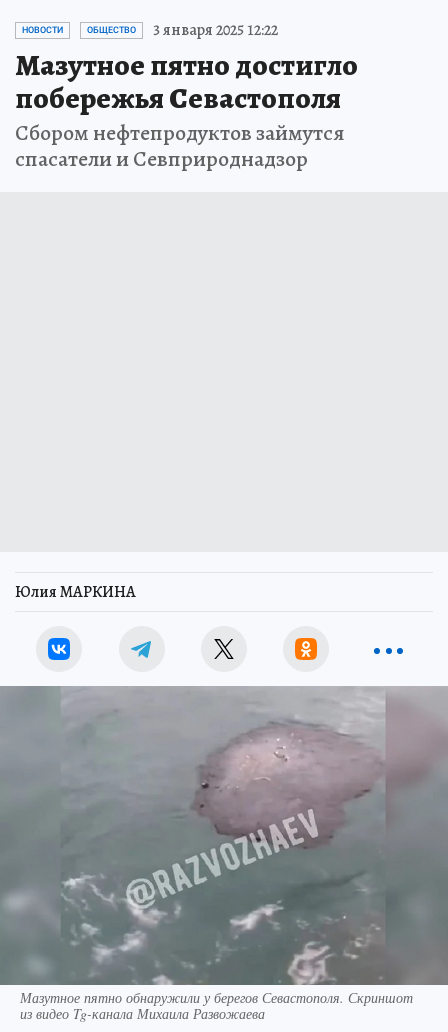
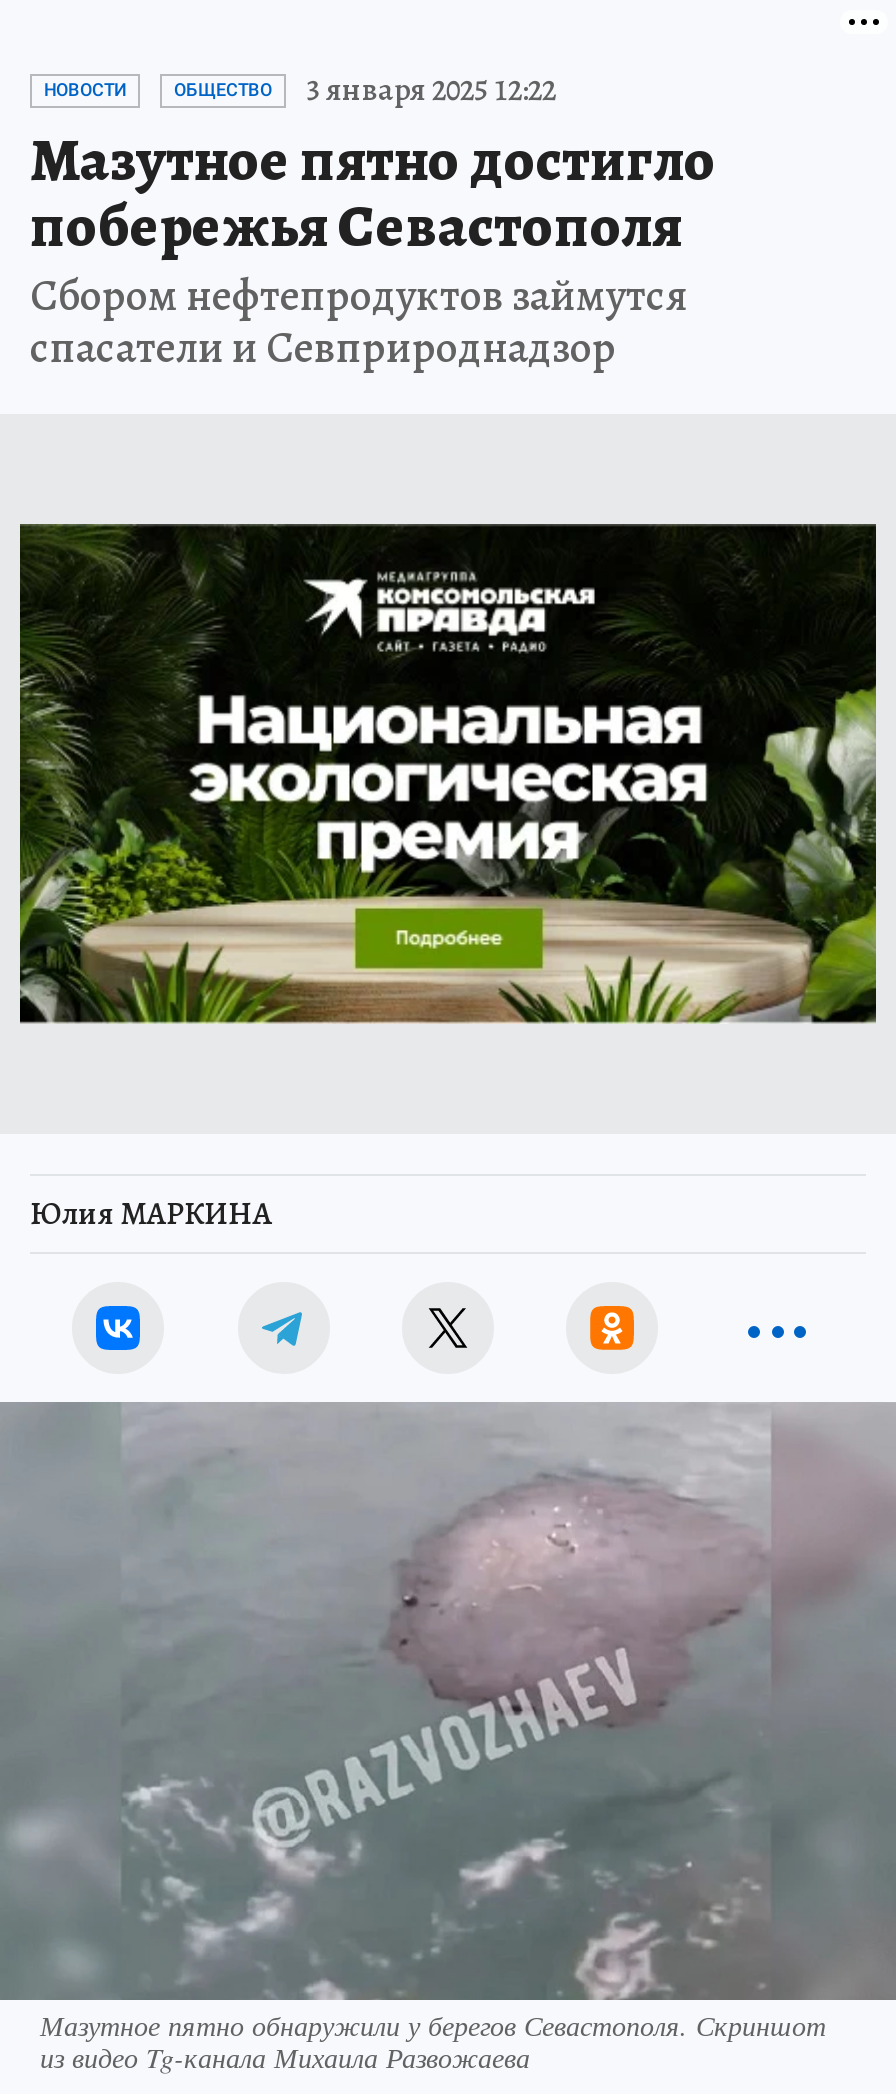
+ [image]
